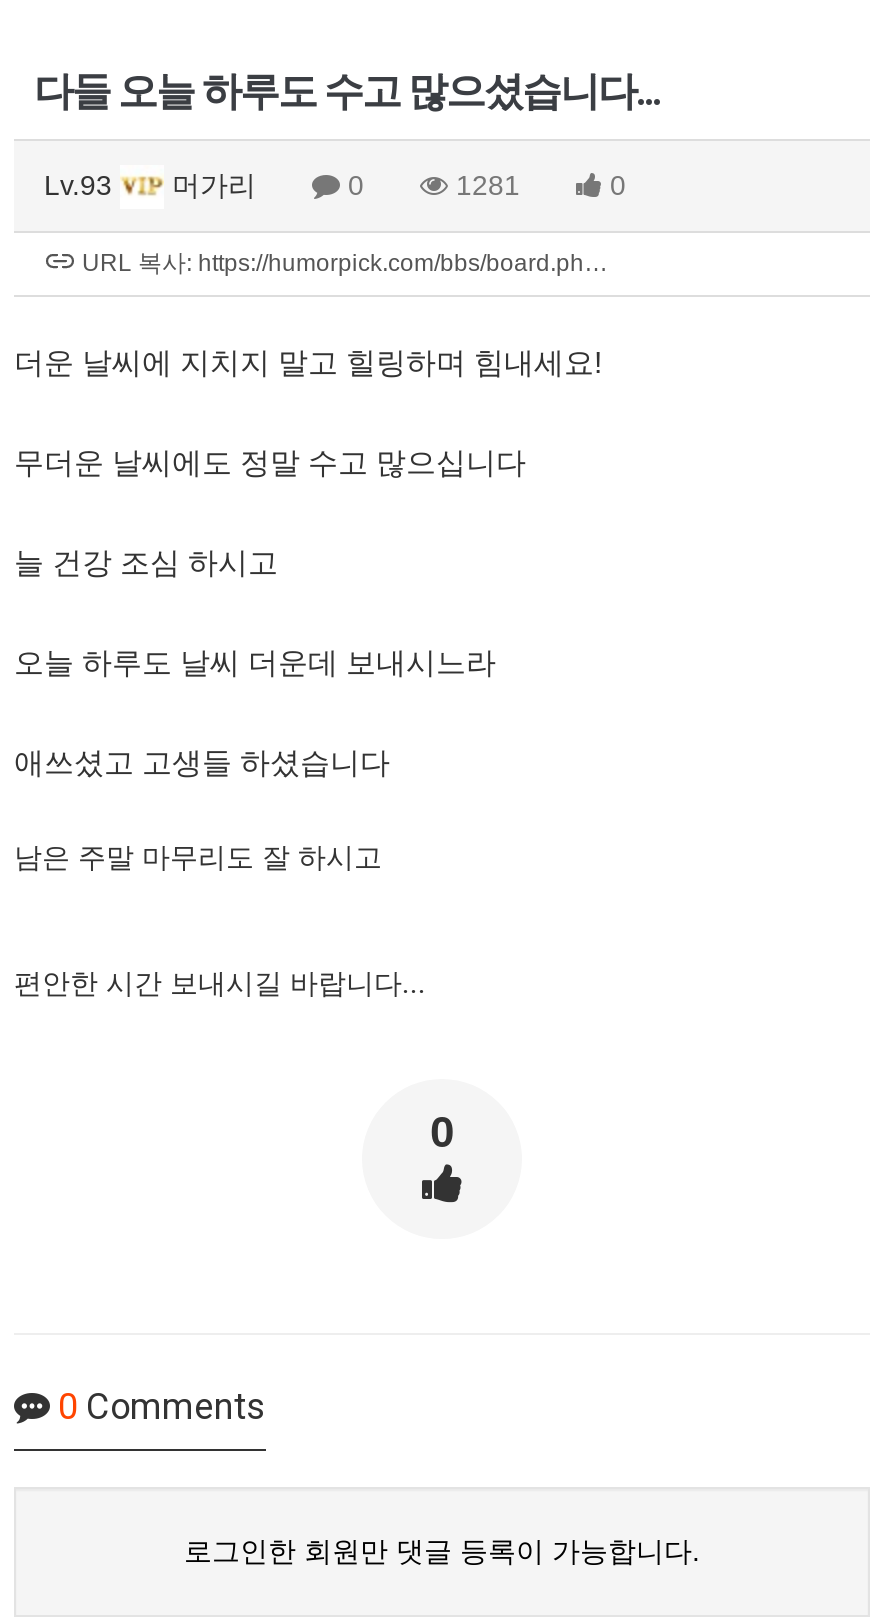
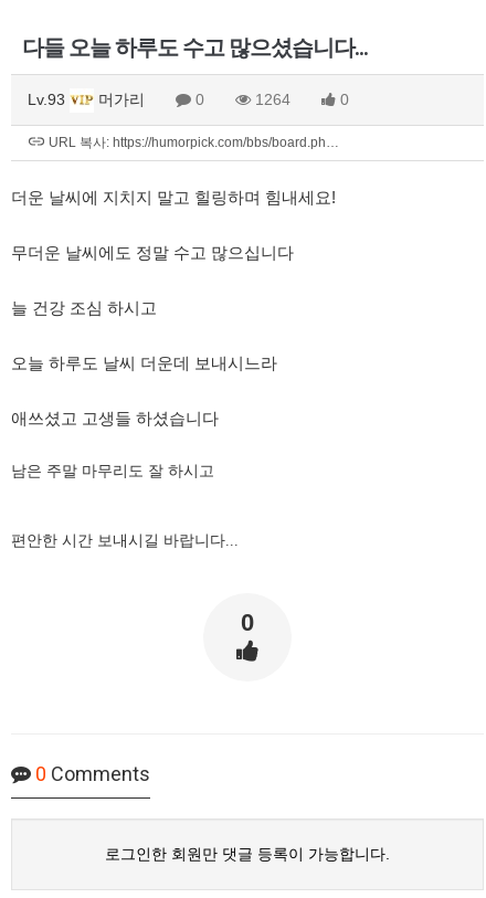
- 1281
+ 1264
